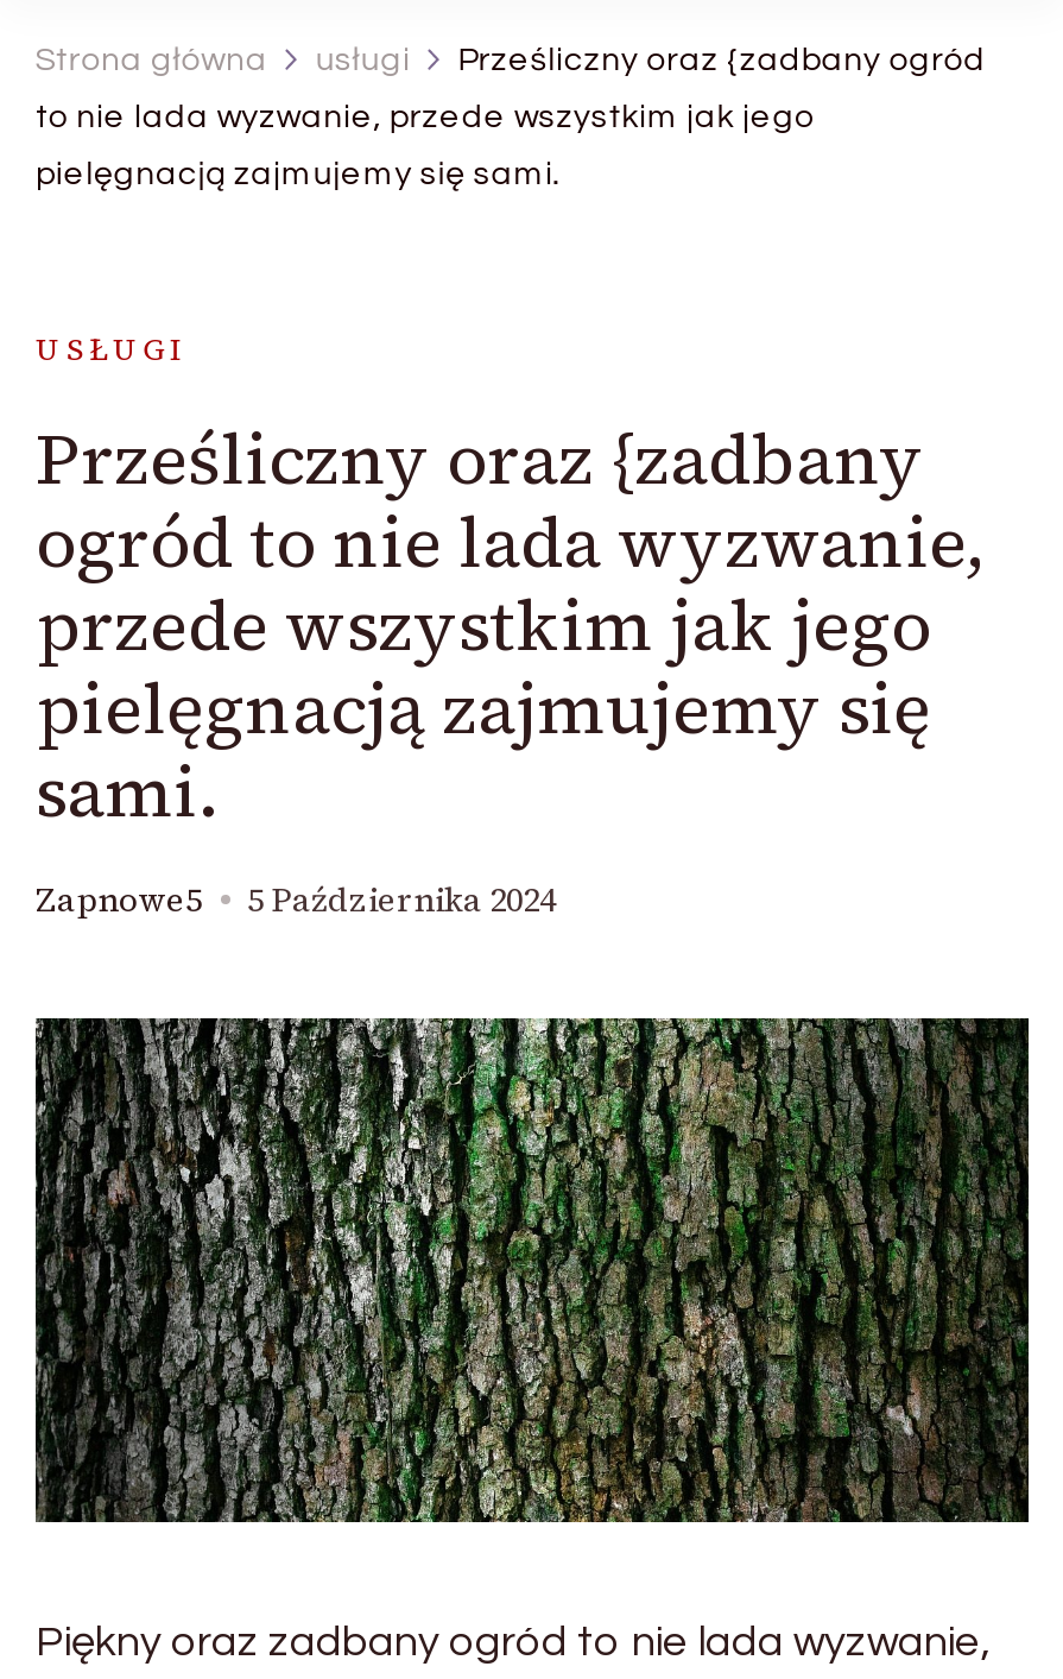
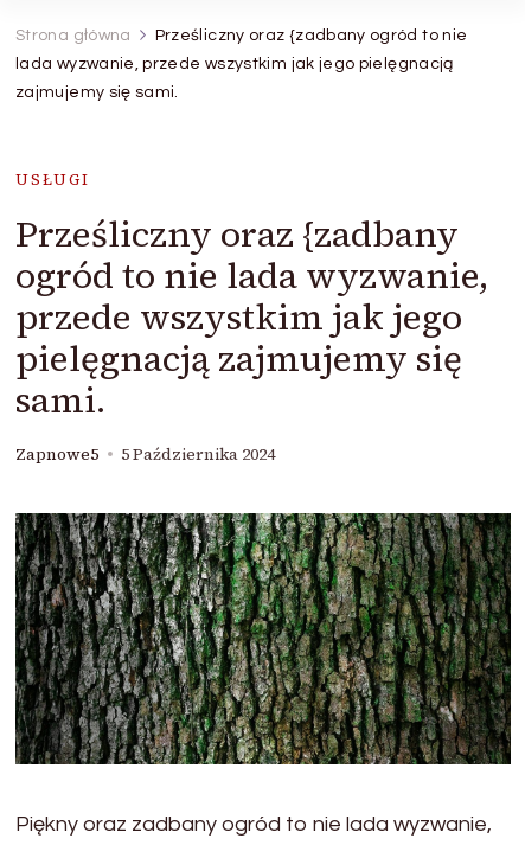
- usługi
- Prześliczny oraz {zadbany ogród
+ Prześliczny oraz {zadbany ogród to nie

- to nie lada wyzwanie, przede wszystkim jak jego
+ lada wyzwanie, przede wszystkim jak jego pielęgnacją

- pielęgnacją zajmujemy się sami.
+ zajmujemy się sami.
